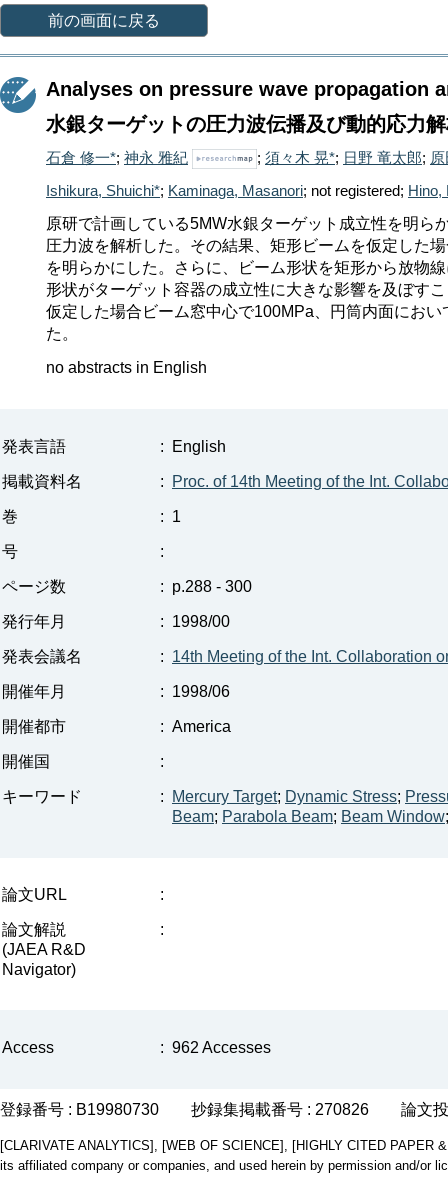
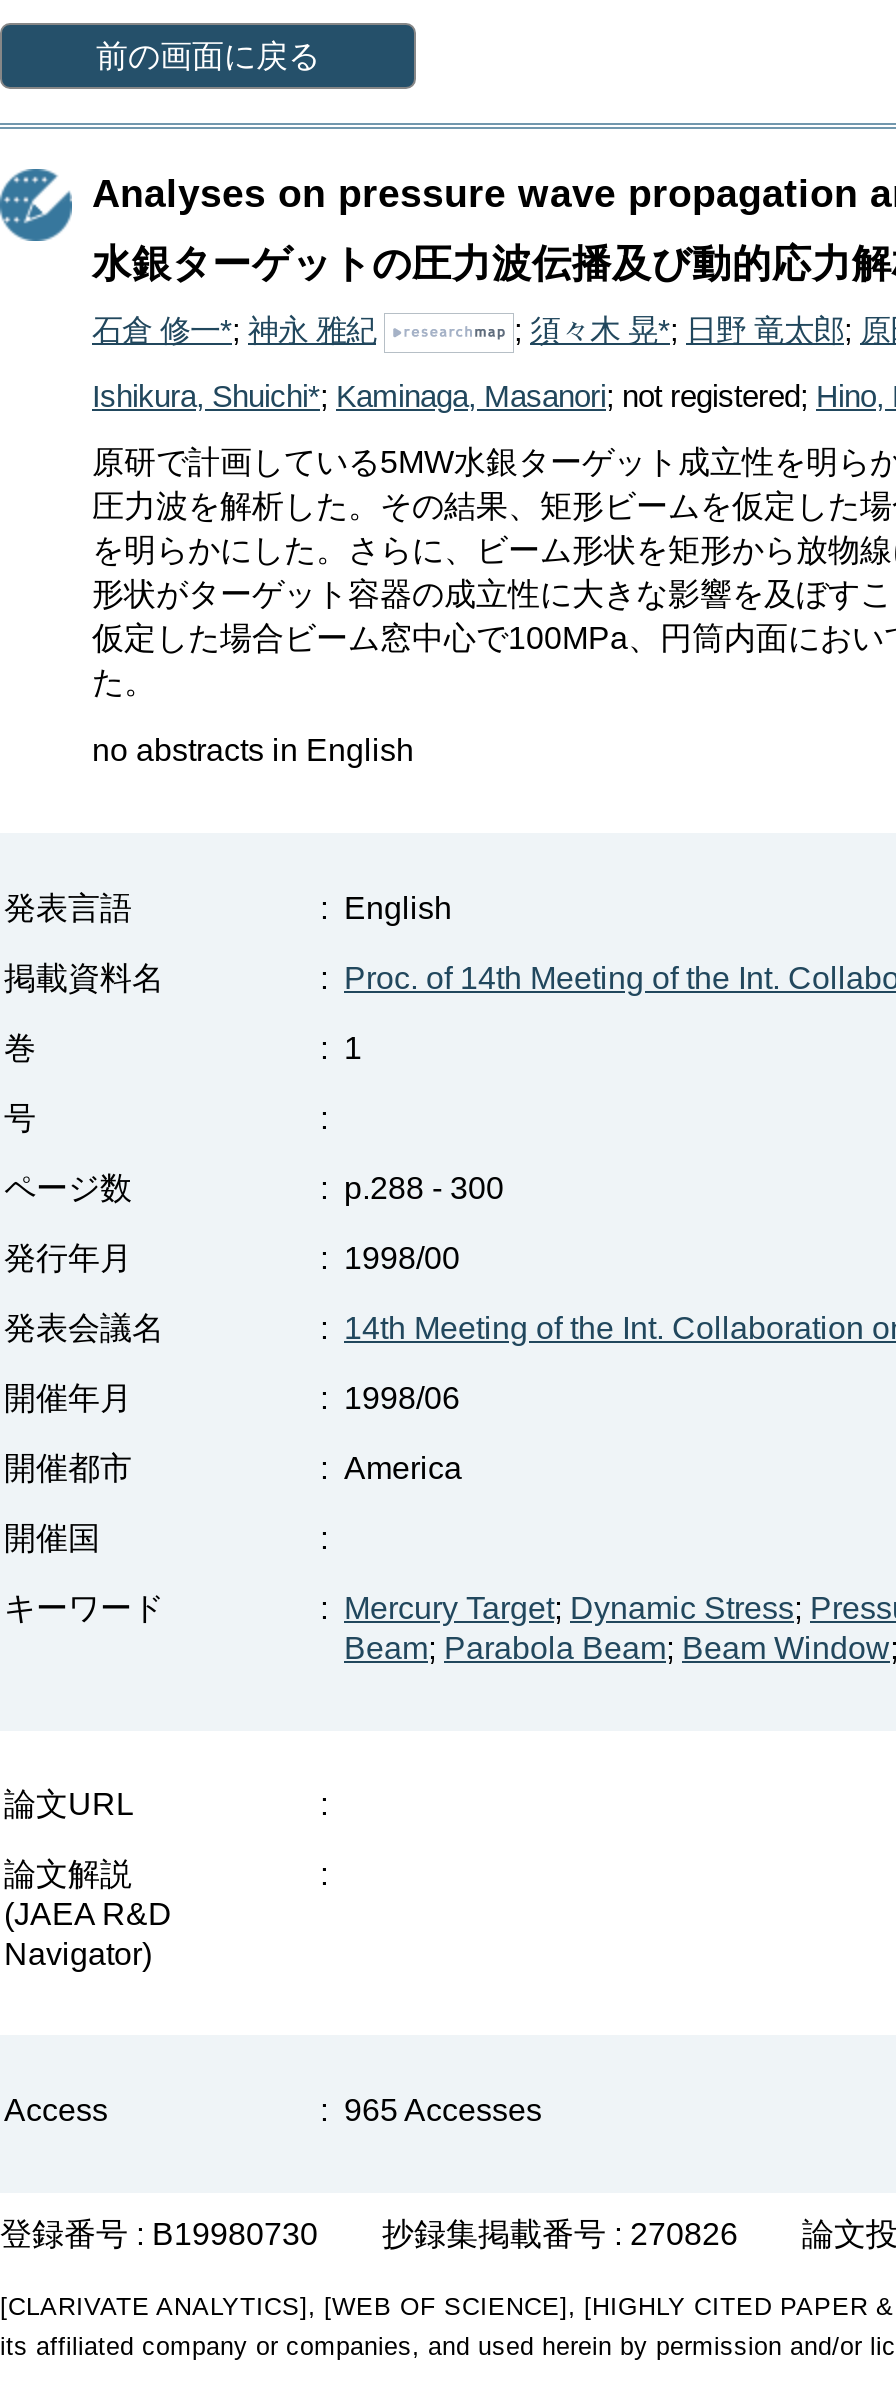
- : 962 Accesses
+ : 965 Accesses
